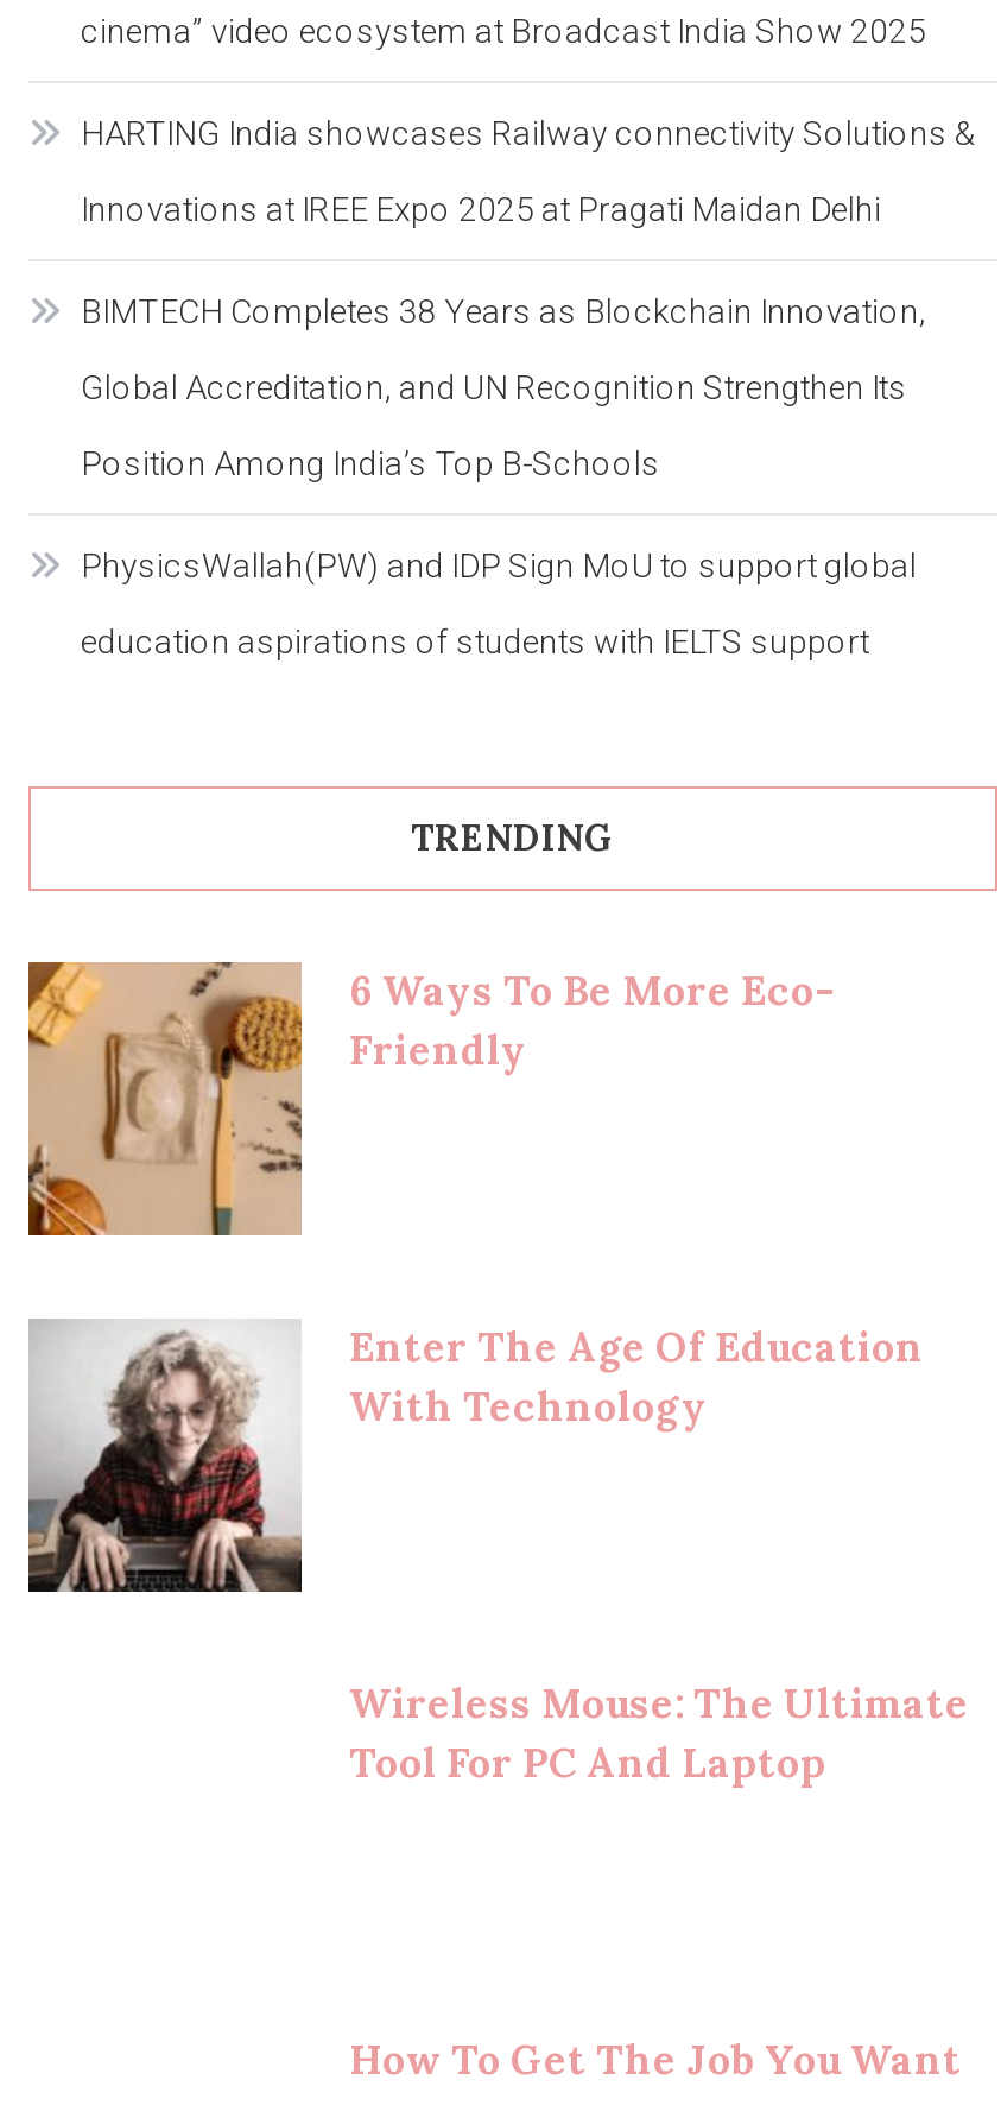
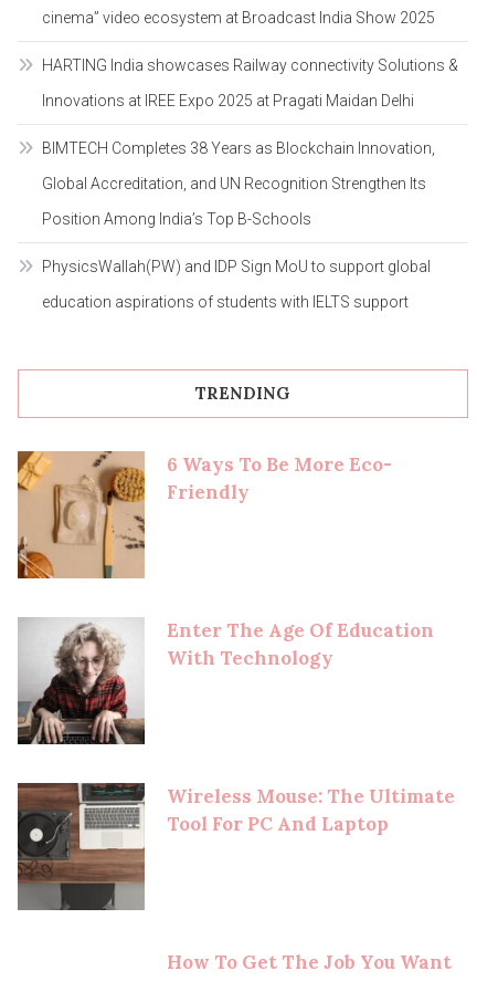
+ [image]
